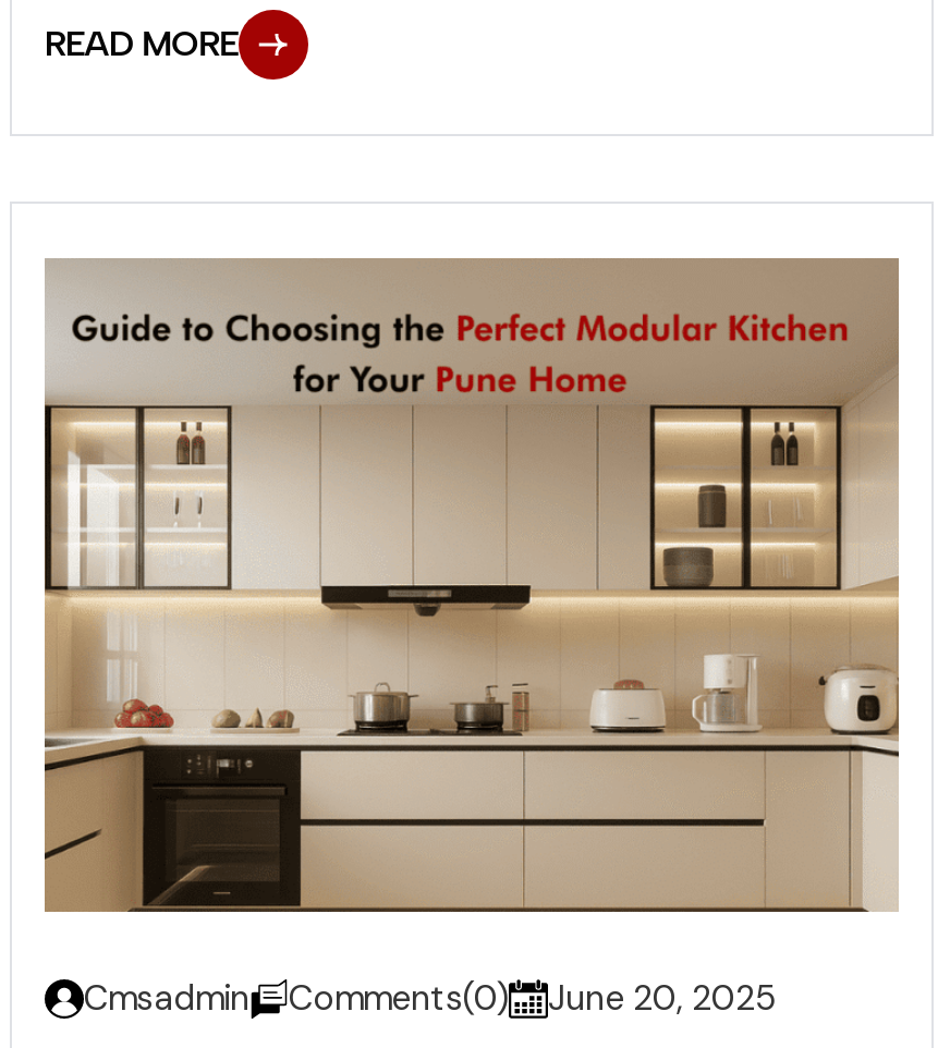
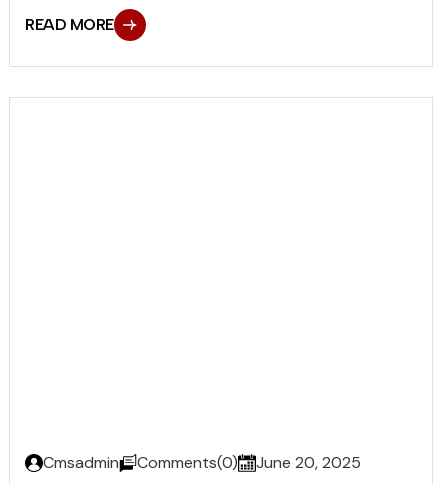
- [image]
